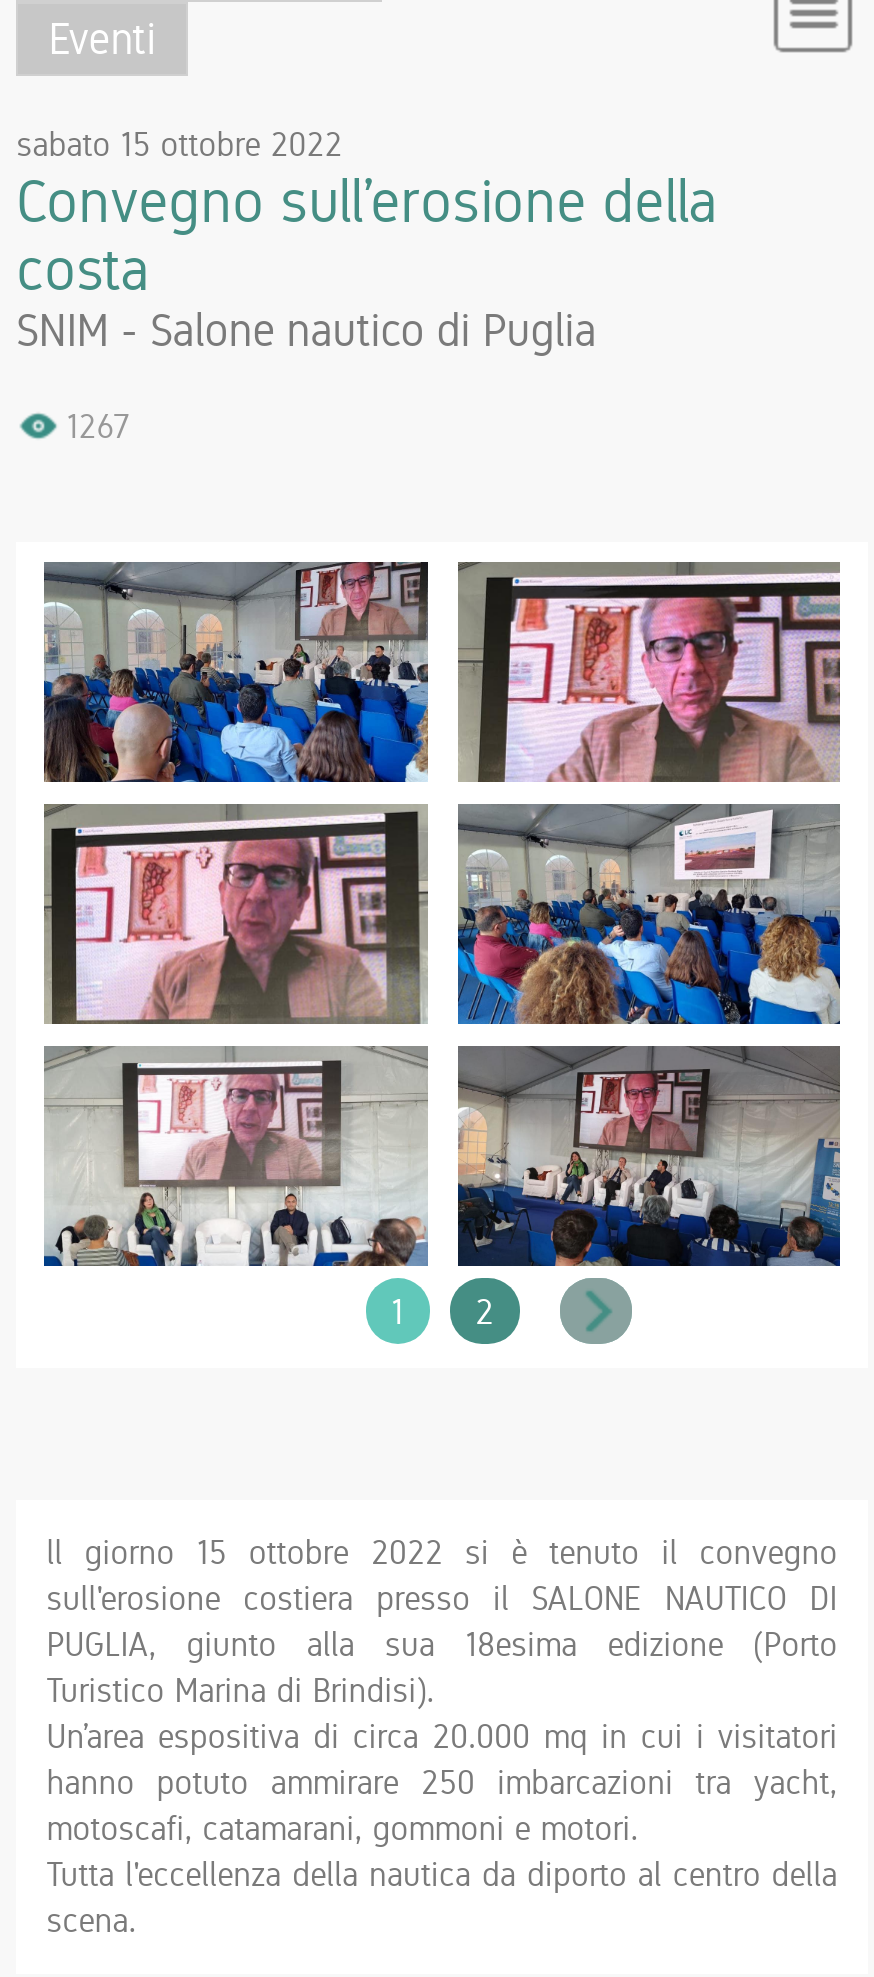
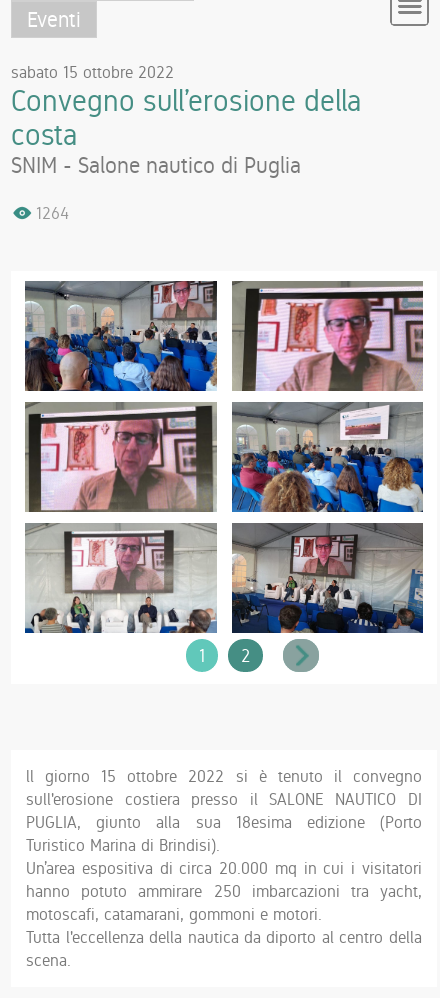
- 1267
+ 1264
